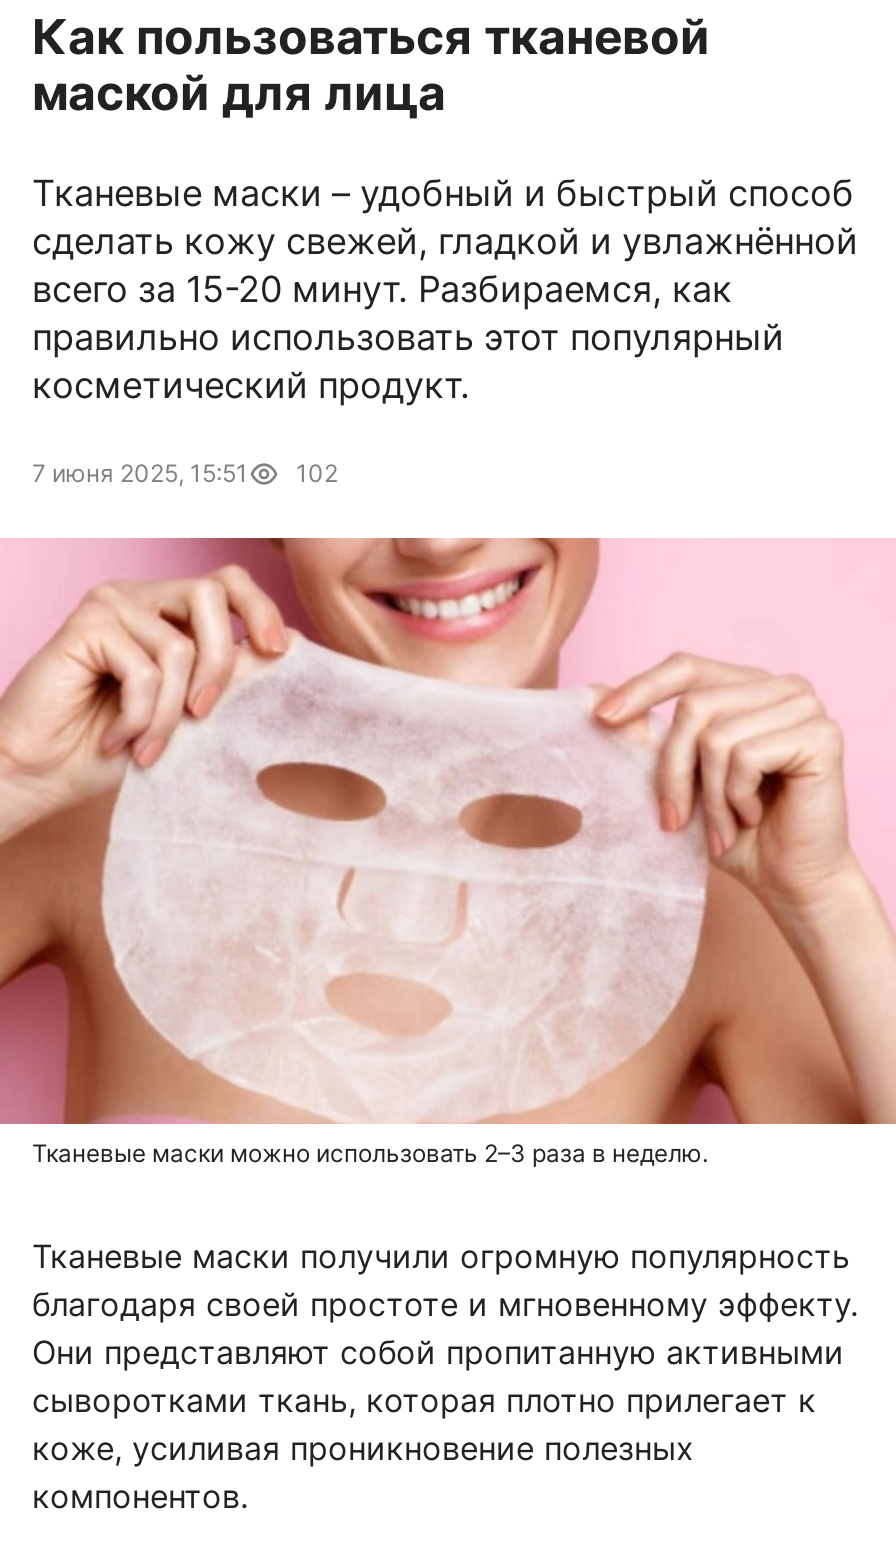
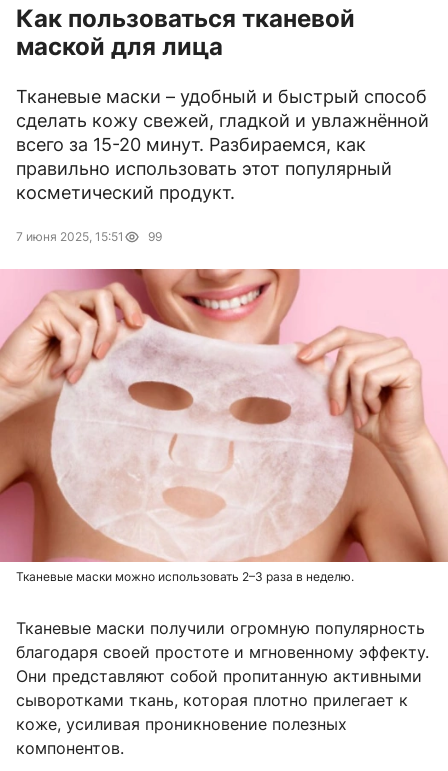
- 7 июня 2025, 15:51 102
+ 7 июня 2025, 15:51 99
